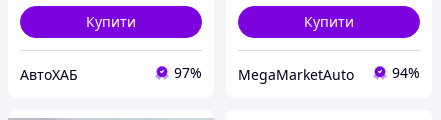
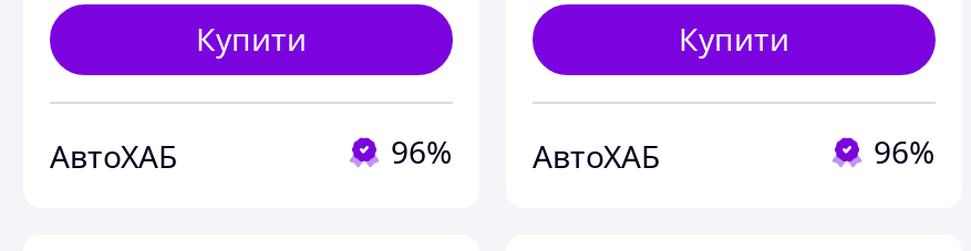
- 97%
+ 96%

- MegaMarketAuto
- 94%
+ АвтоХАБ
+ 96%
